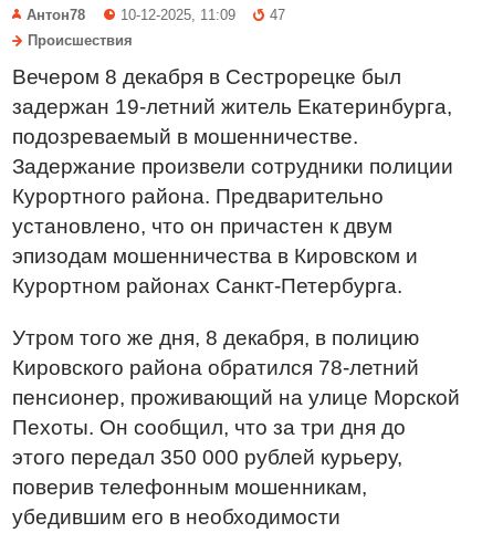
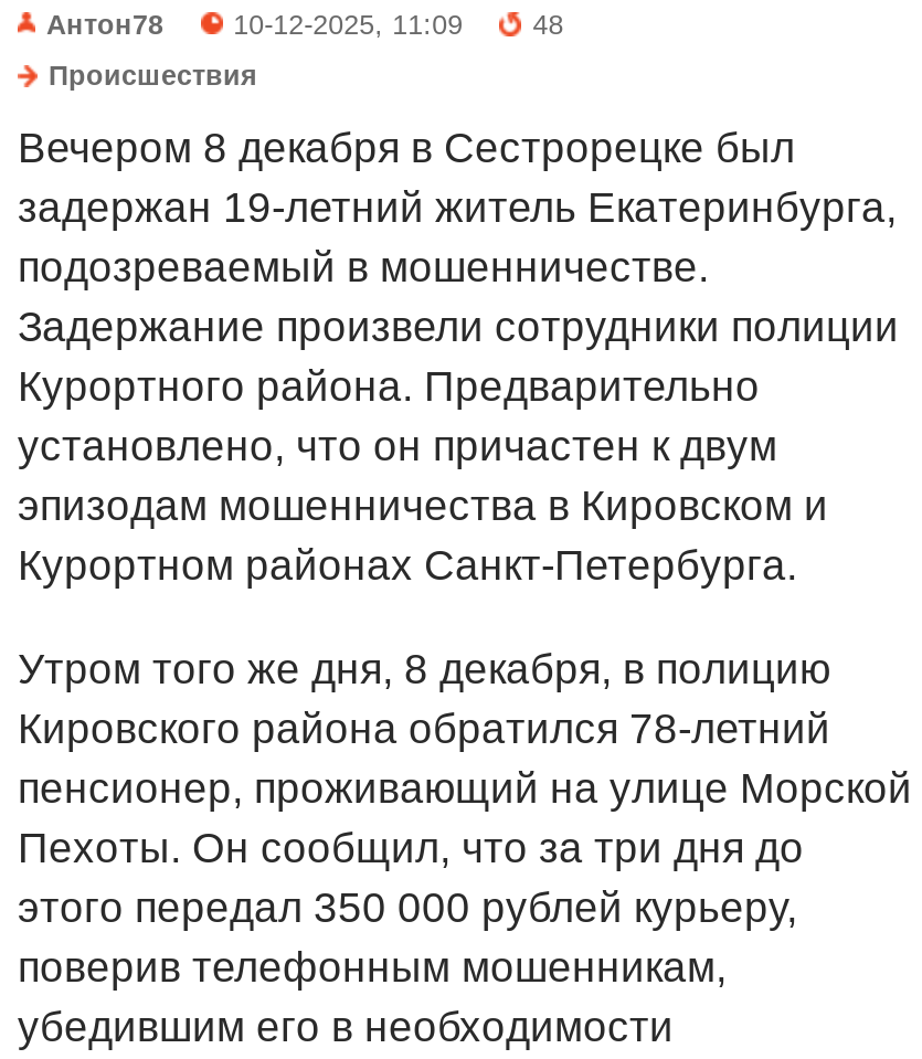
- 47
+ 48
